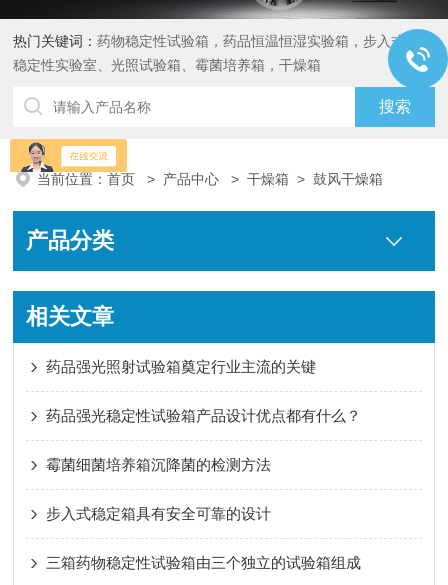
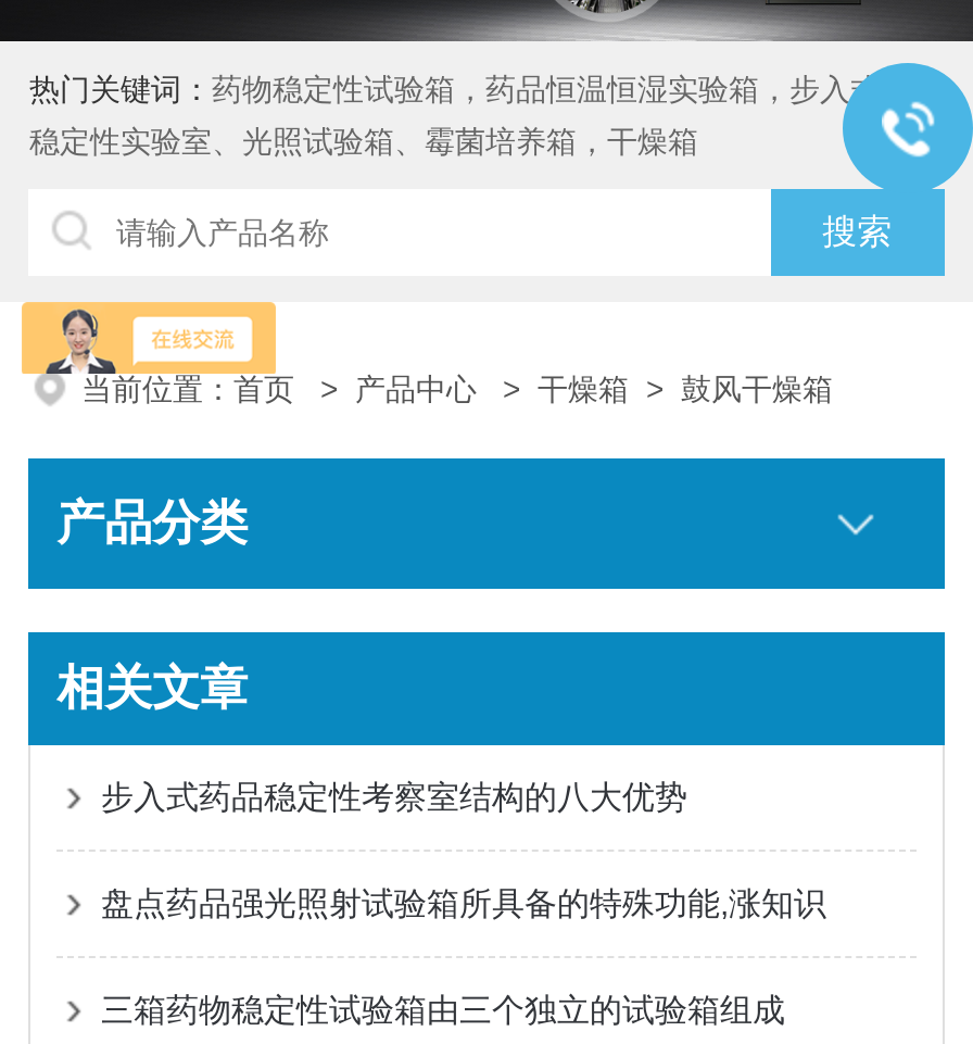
- 药品强光照射试验箱奠定行业主流的关键
- 药品强光稳定性试验箱产品设计优点都有什么？
- 霉菌细菌培养箱沉降菌的检测方法
- 步入式稳定箱具有安全可靠的设计
+ 步入式药品稳定性考察室结构的八大优势
+ 盘点药品强光照射试验箱所具备的特殊功能,涨知识
